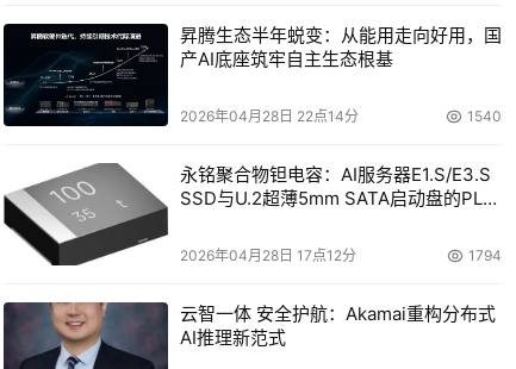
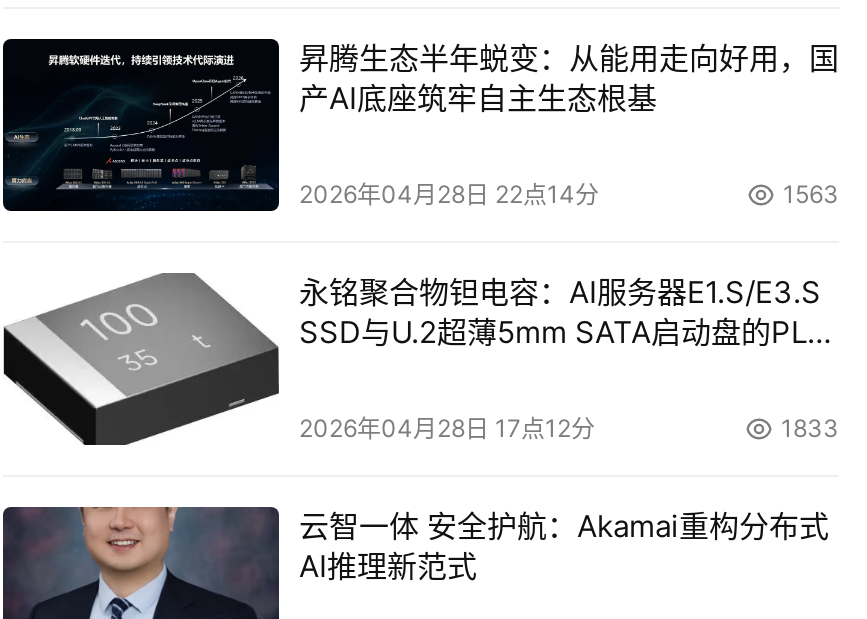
- 1540
+ 1563

- 1794
+ 1833
